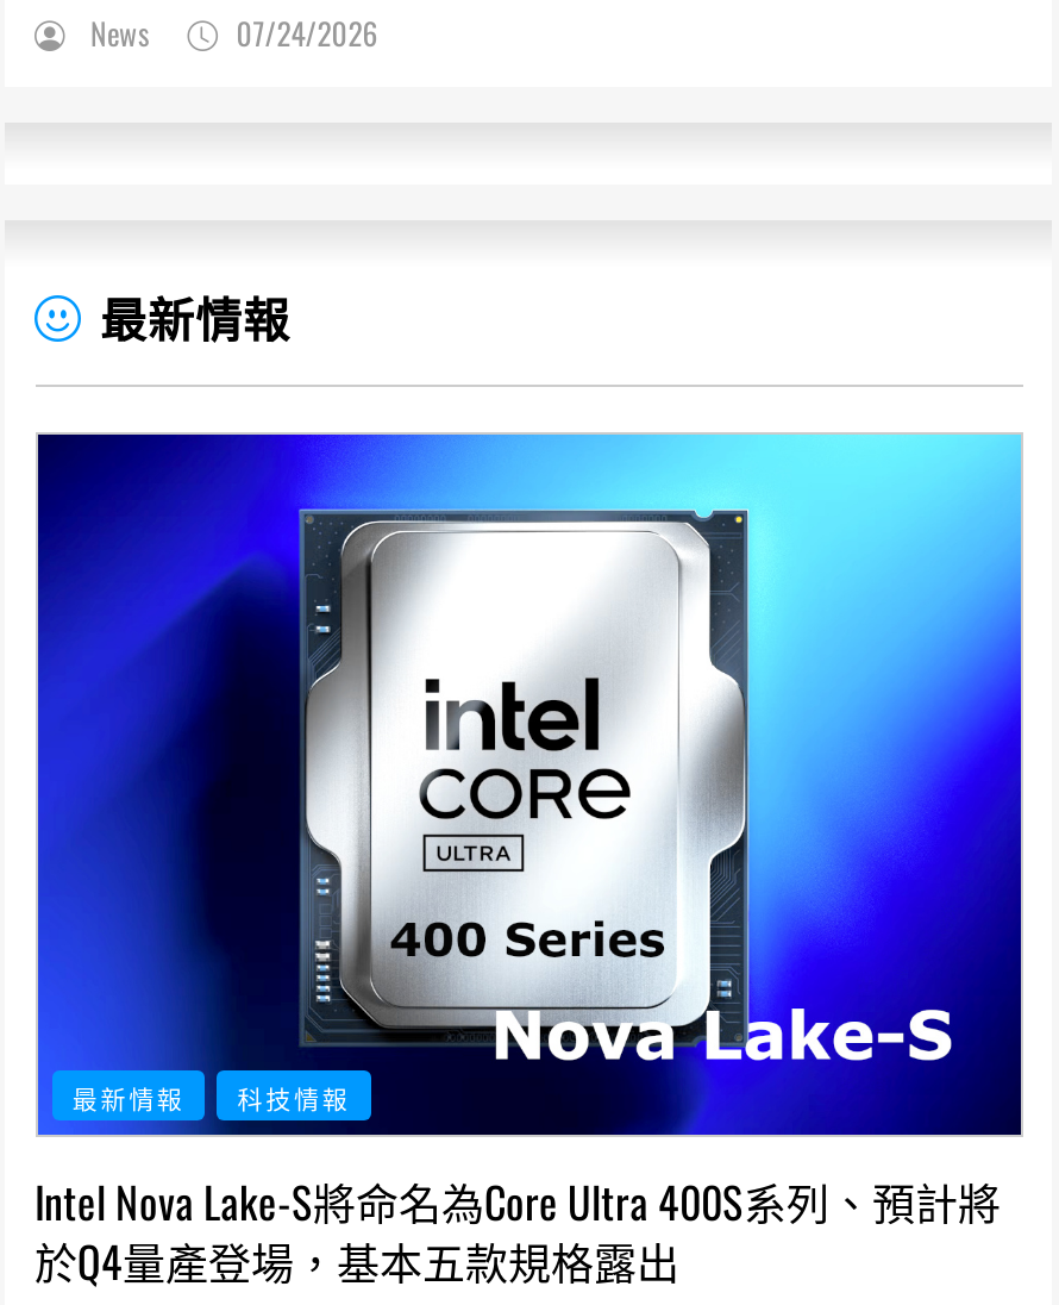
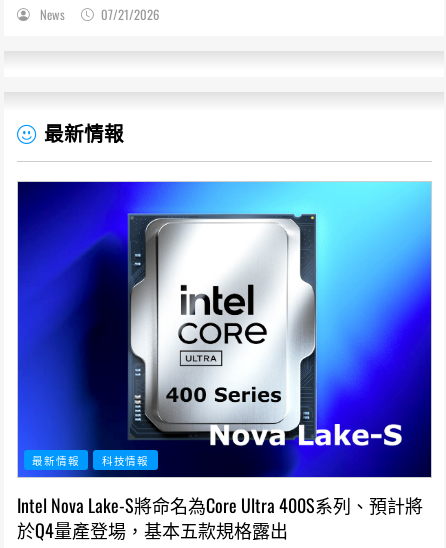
- News 07/24/2026
+ News 07/21/2026
